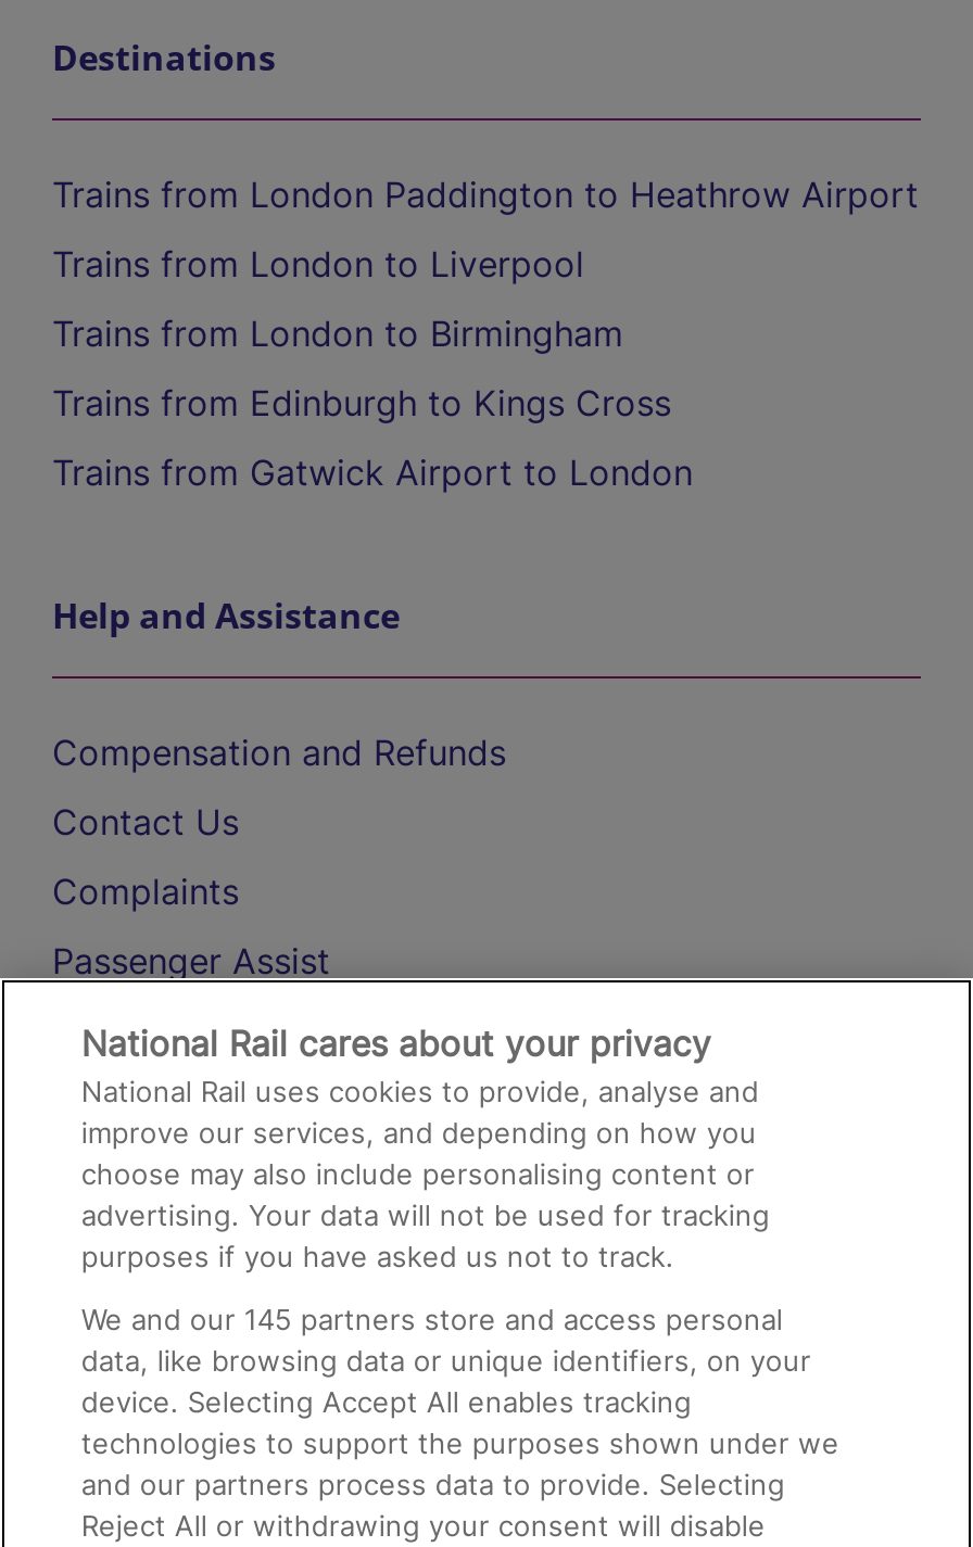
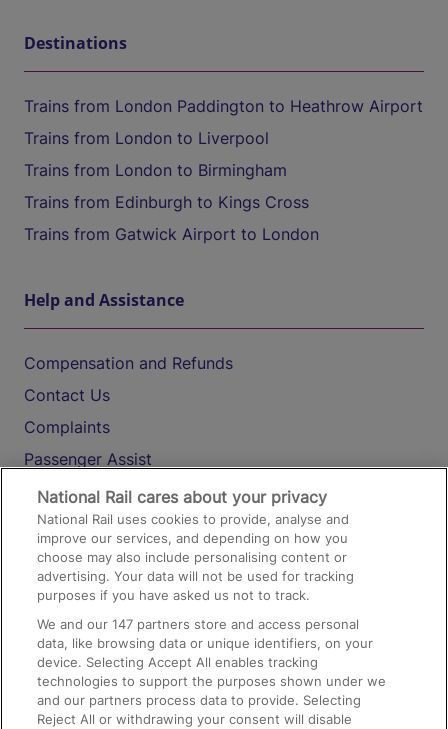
- We and our 145 partners store and access personal
+ We and our 147 partners store and access personal
